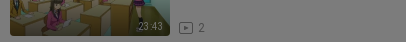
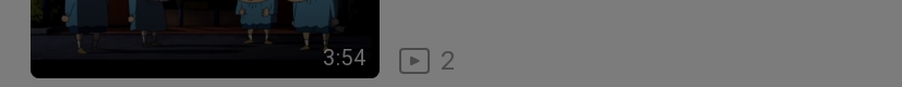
- 23:43
+ 3:54
